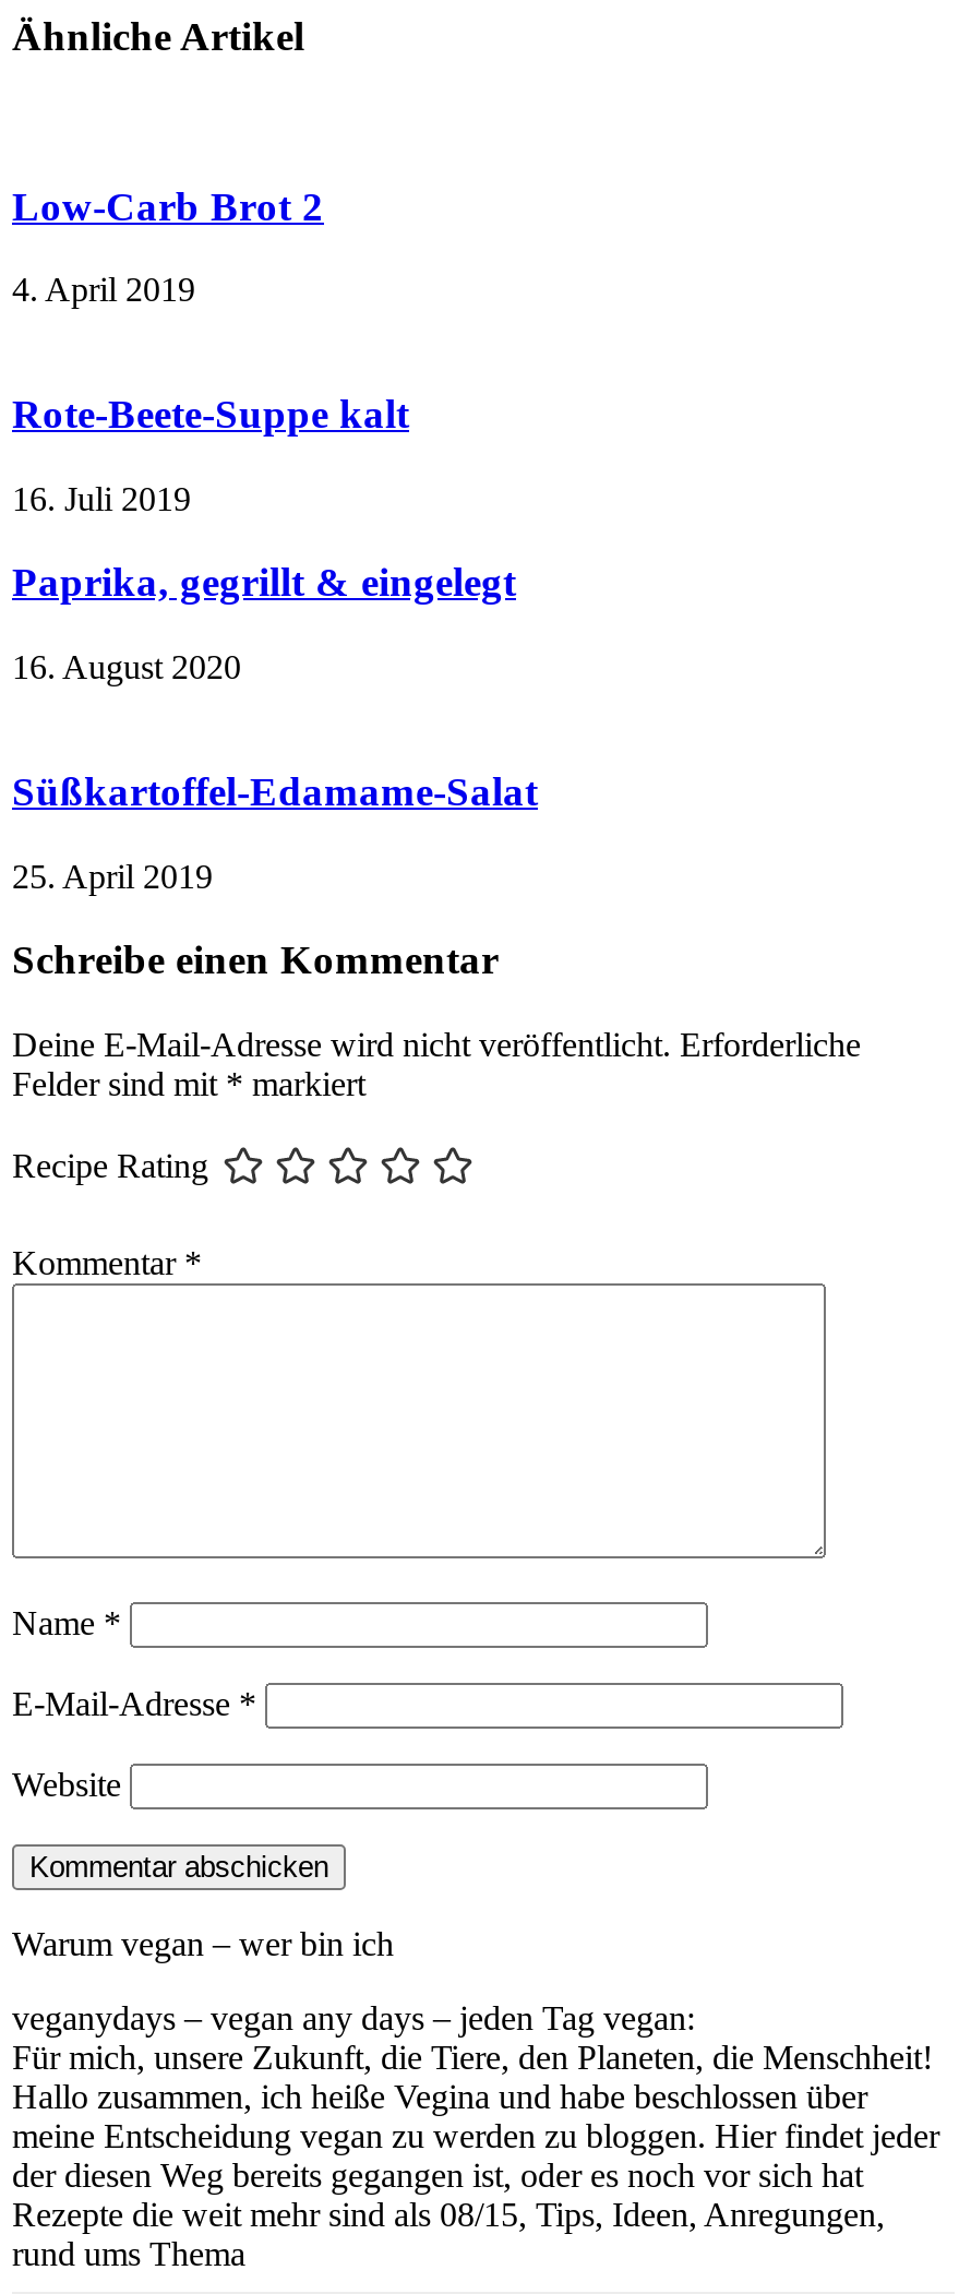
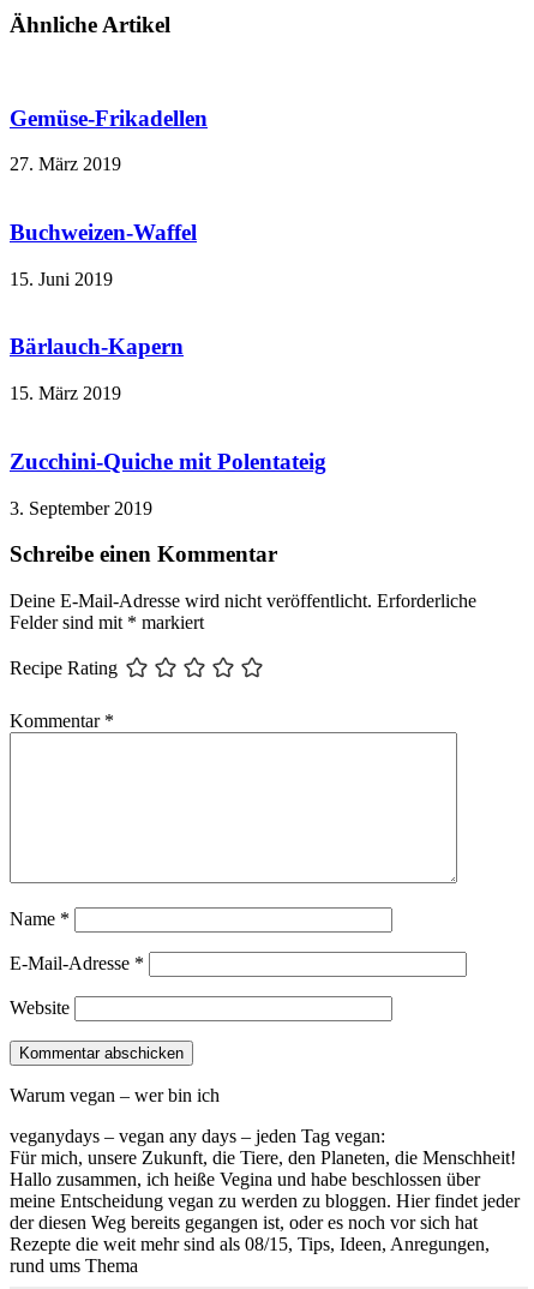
- Low-Carb Brot 2
+ Gemüse-Frikadellen

- 4. April 2019
+ 27. März 2019

- Rote-Beete-Suppe kalt
+ Buchweizen-Waffel

- 16. Juli 2019
+ 15. Juni 2019

- Paprika, gegrillt & eingelegt
+ Bärlauch-Kapern

- 16. August 2020
+ 15. März 2019

- Süßkartoffel-Edamame-Salat
+ Zucchini-Quiche mit Polentateig

- 25. April 2019
+ 3. September 2019
